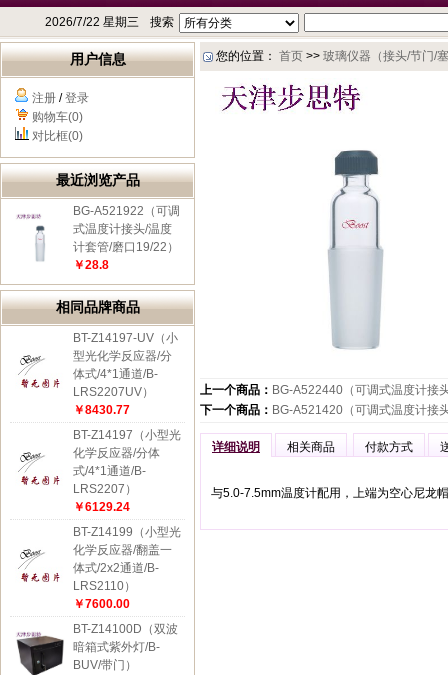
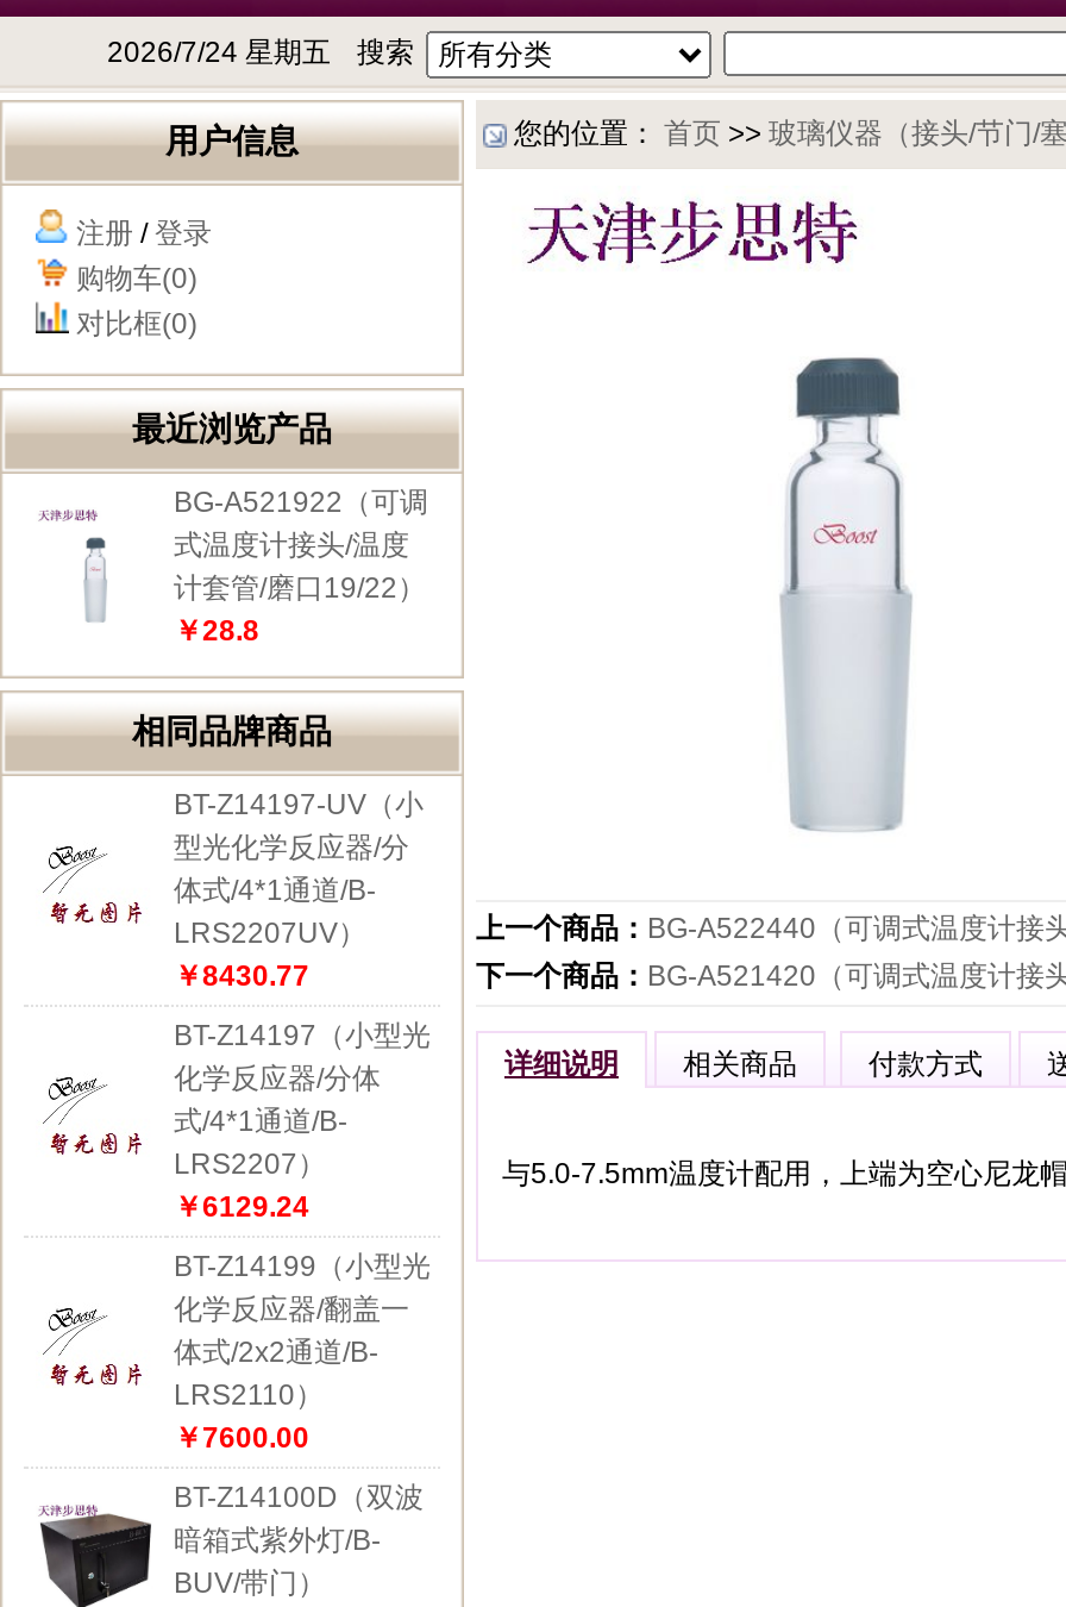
- 2026/7/22 星期三 搜索
+ 2026/7/24 星期五 搜索
